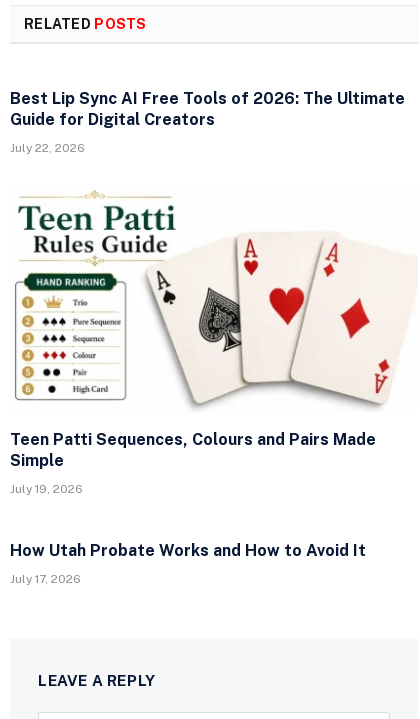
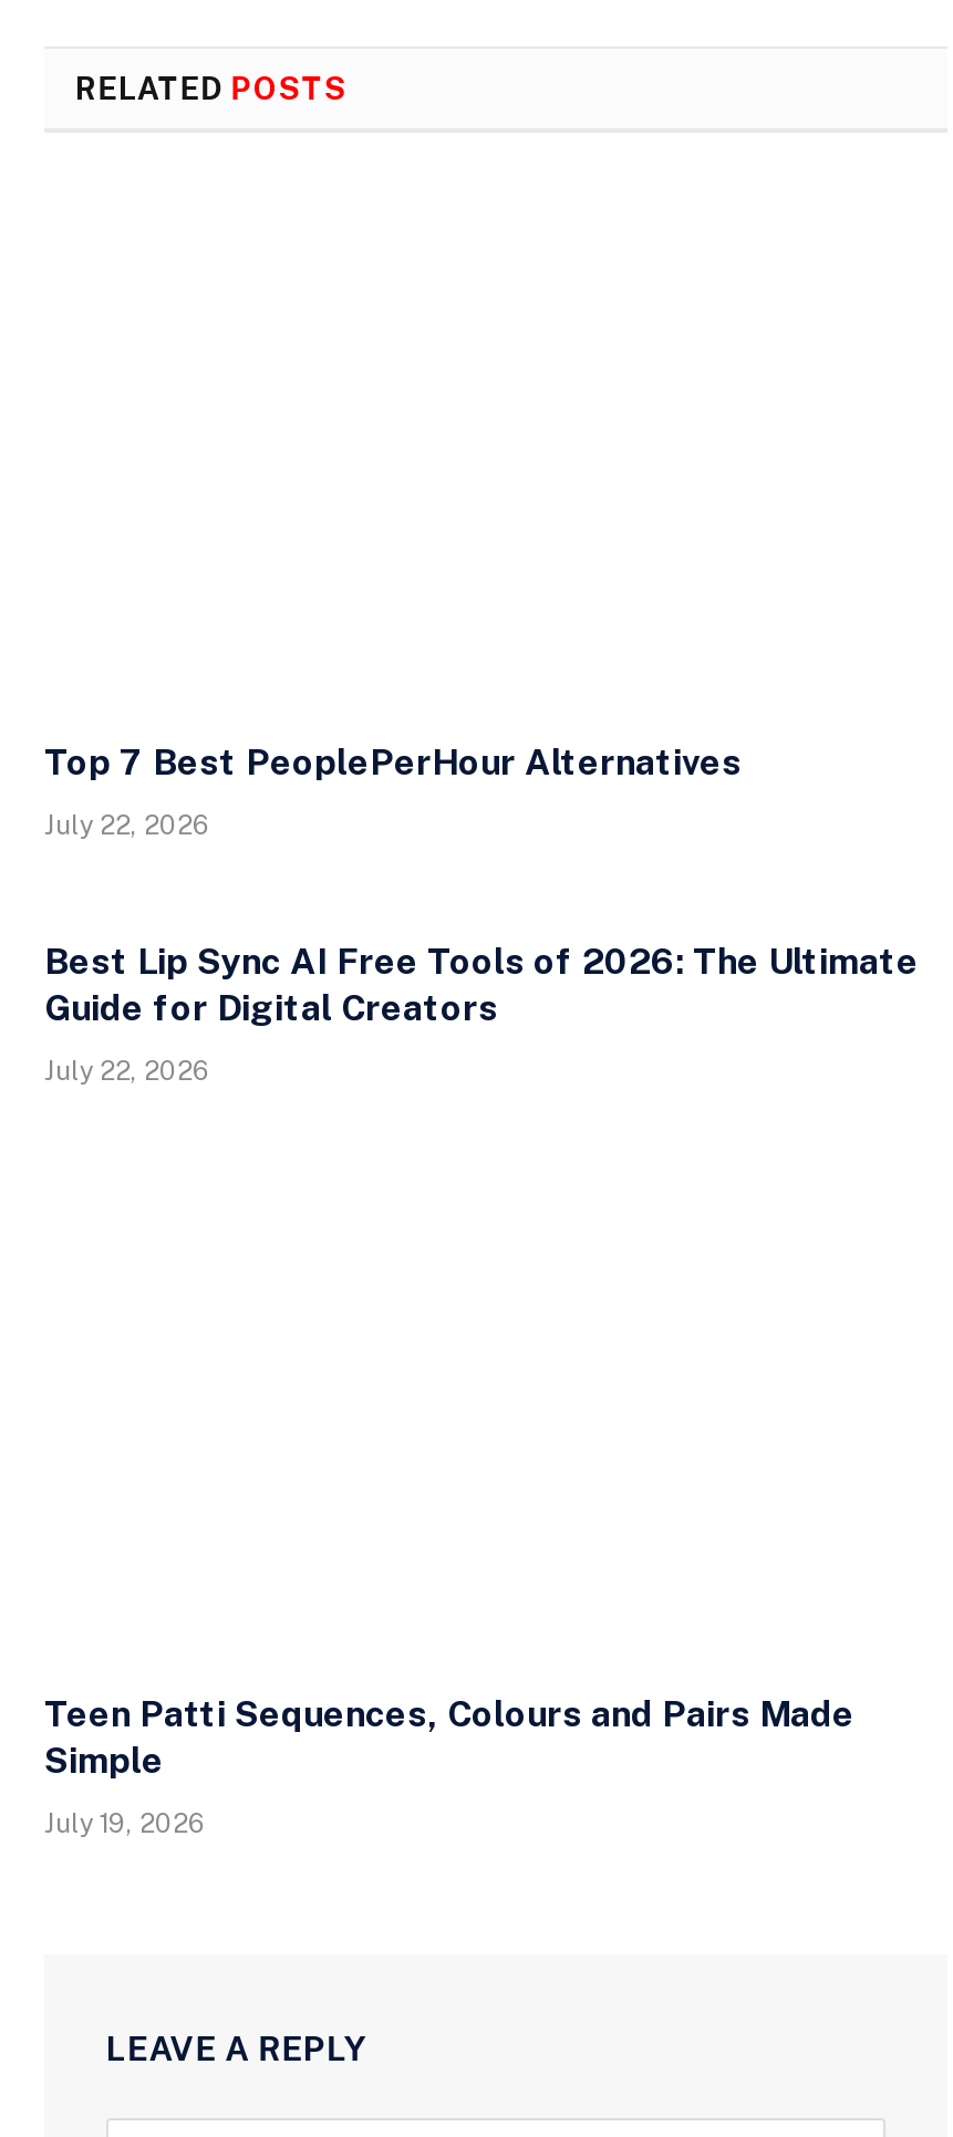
+ Top 7 Best PeoplePerHour Alternatives
+ July 22, 2026

moved down: Best Lip Sync AI Free Tools of 2026: The Ultimate | Guide for Digital Creators | July 22, 2026 | Teen Patti Sequences, Colours and Pairs Made | Simple | July 19, 2026

- [image]

- How Utah Probate Works and How to Avoid It
- July 17, 2026
